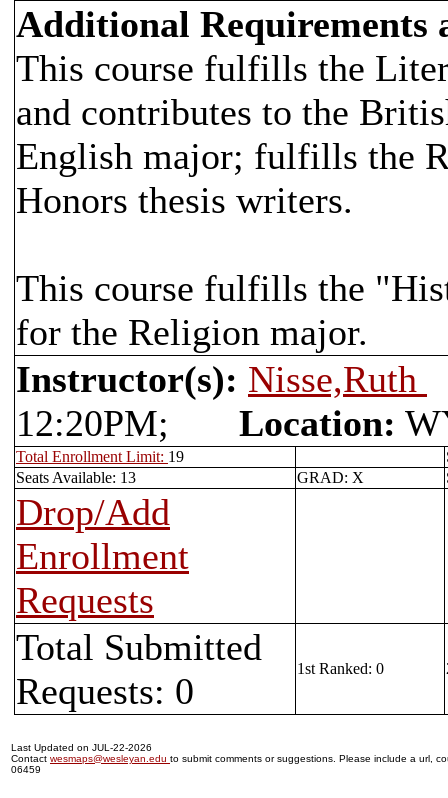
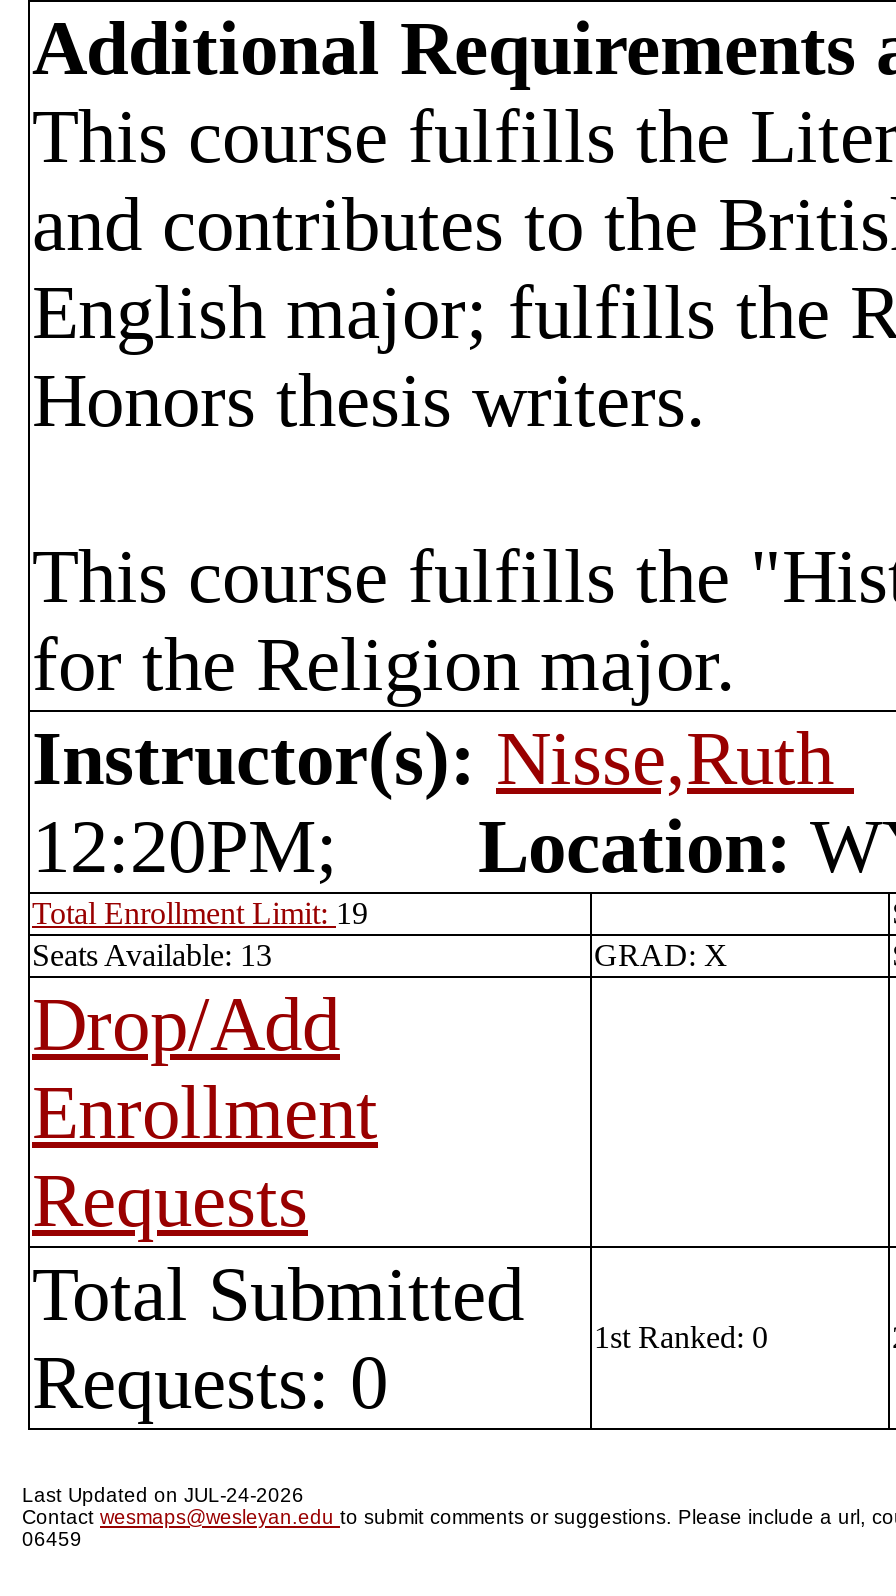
- Last Updated on JUL-22-2026
+ Last Updated on JUL-24-2026
